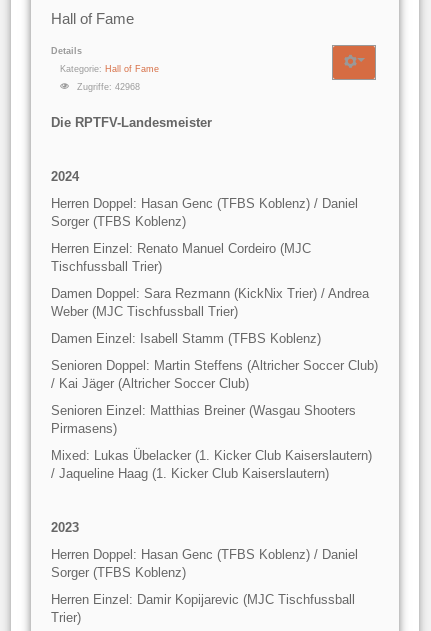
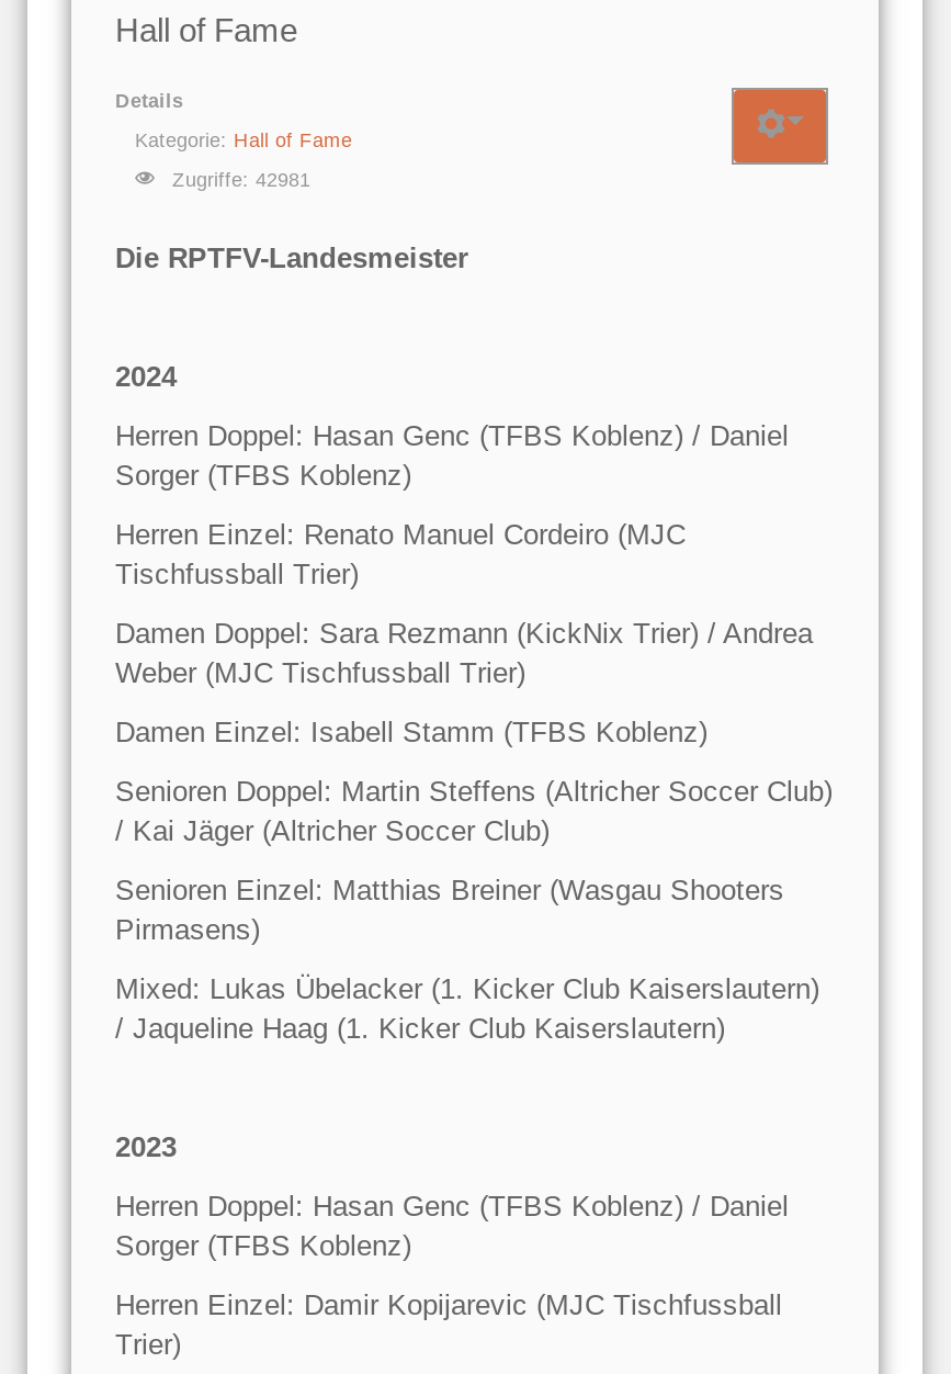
- Zugriffe: 42968
+ Zugriffe: 42981
